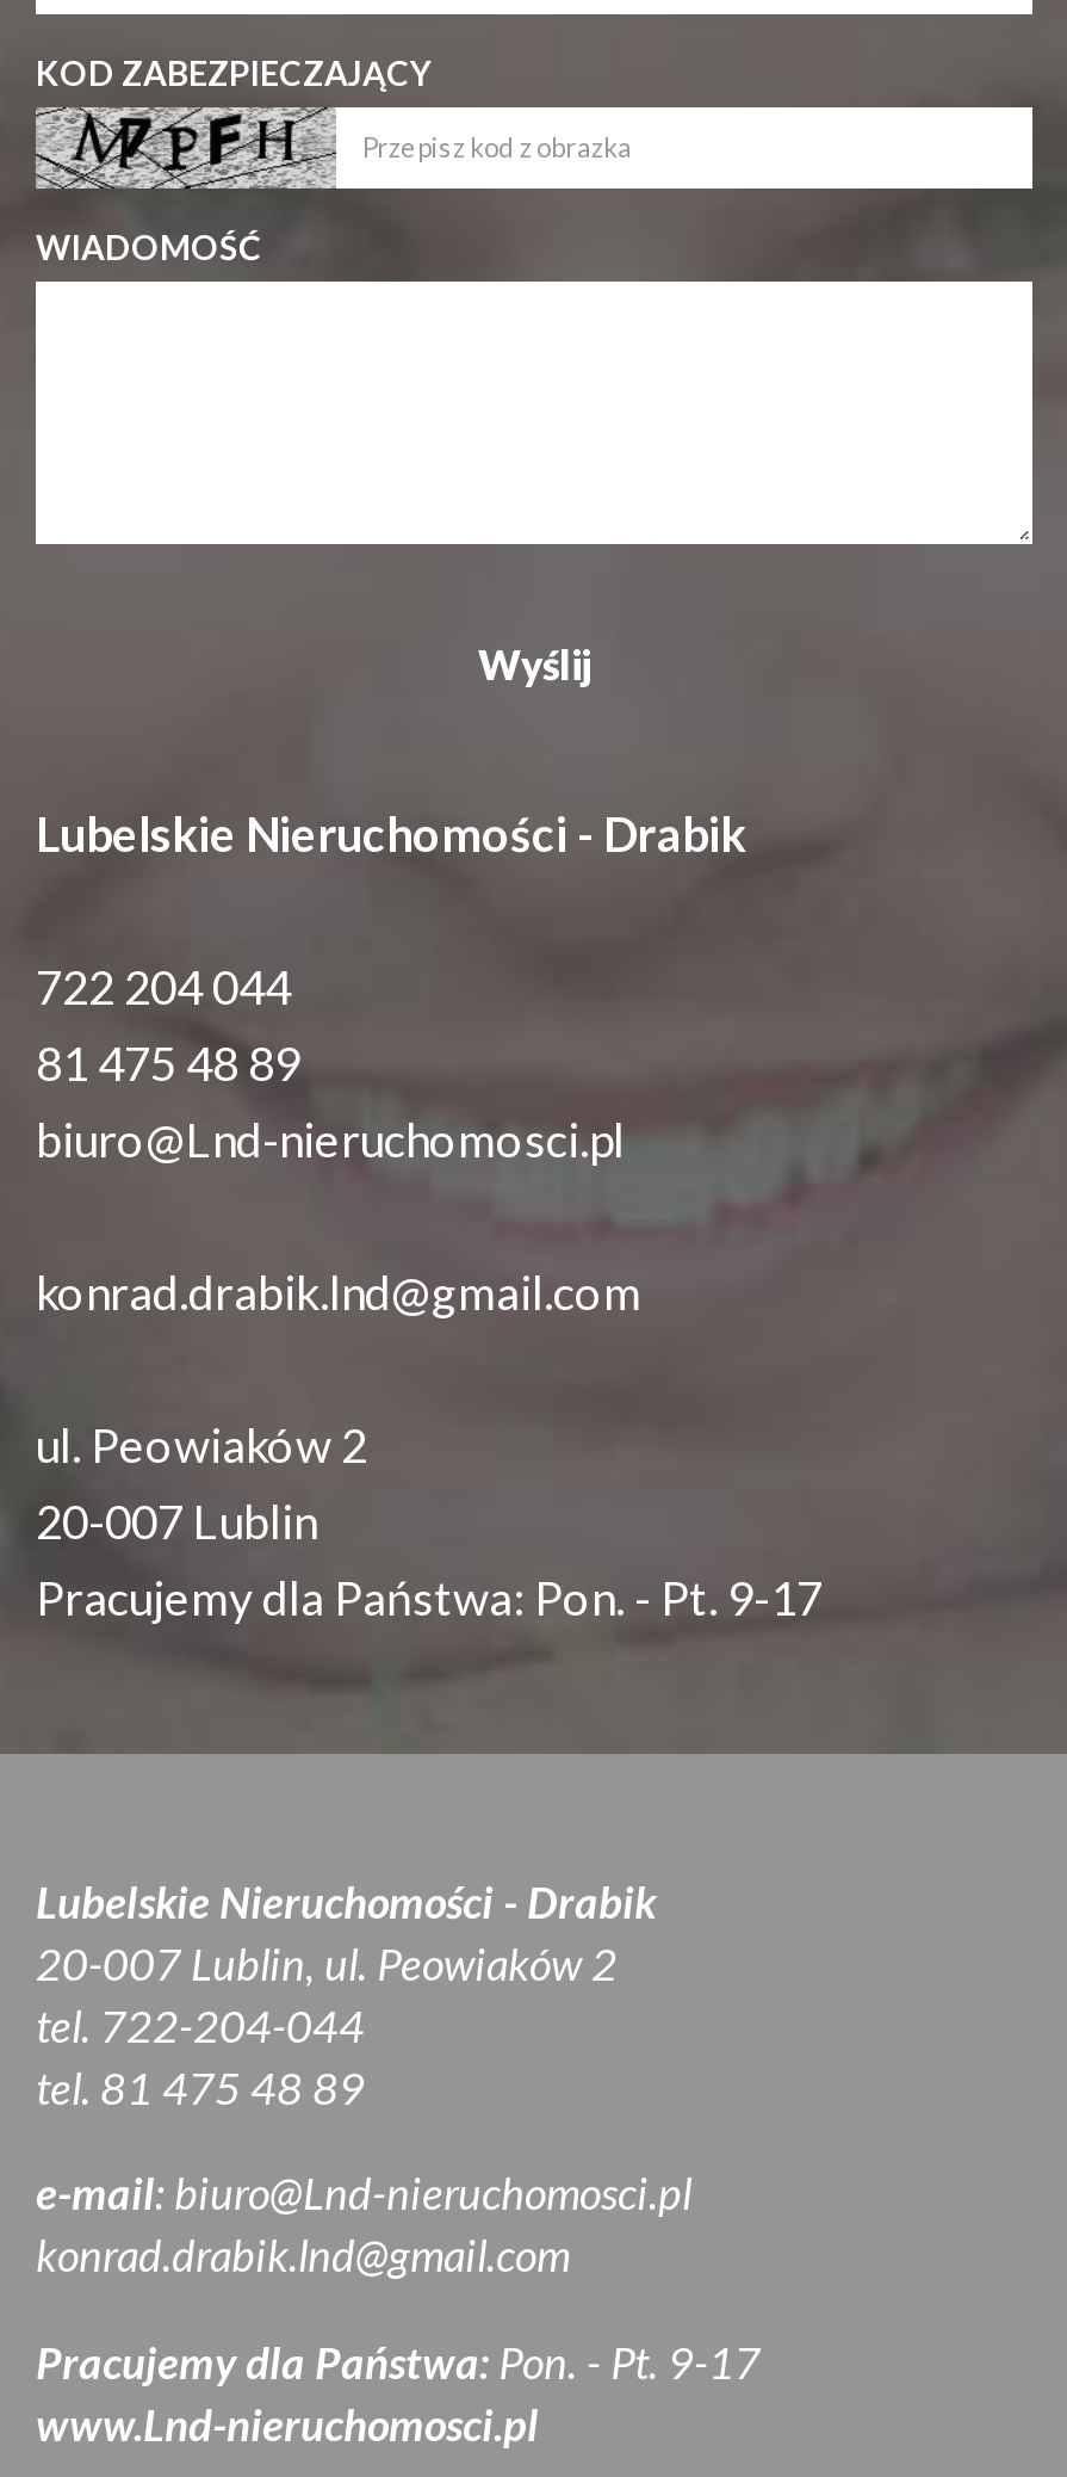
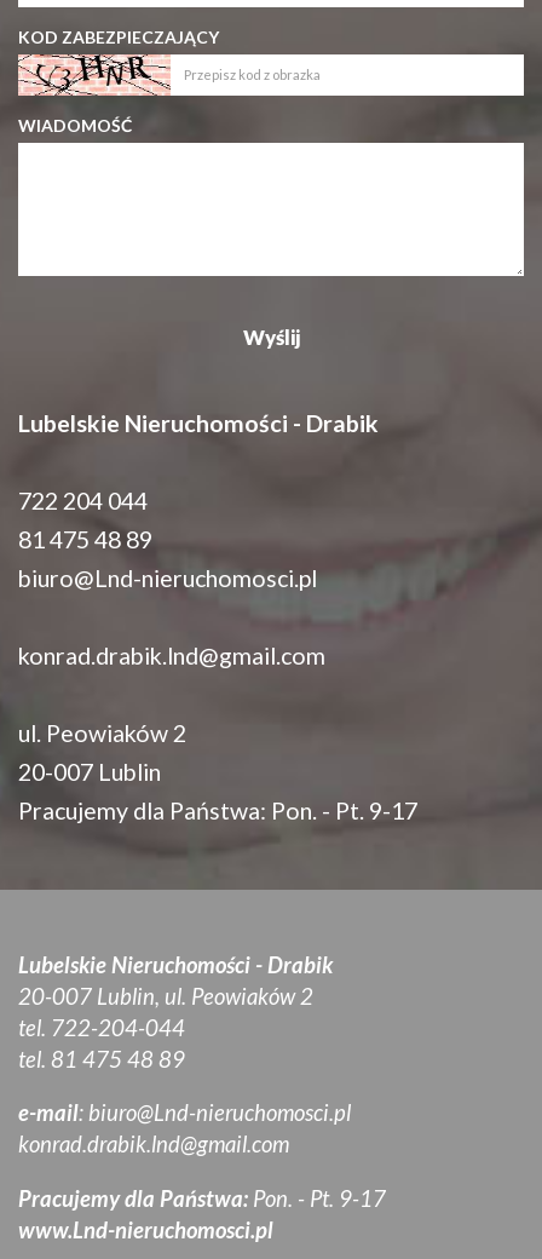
- [image]
+ [image]
